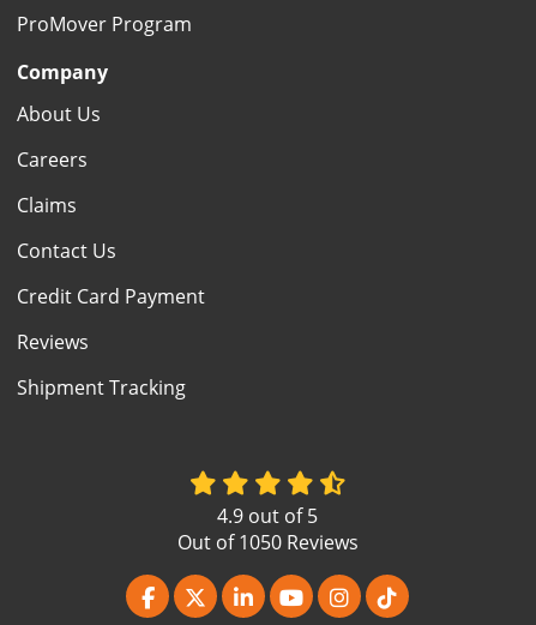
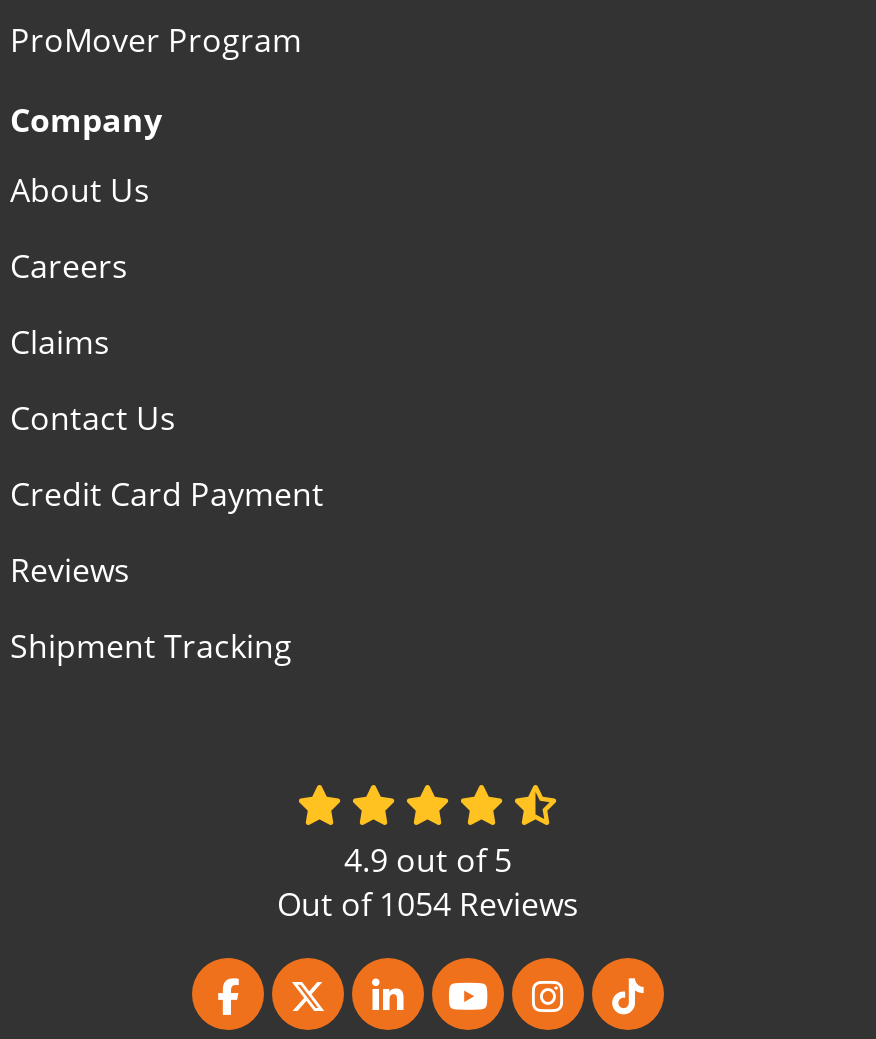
- Out of 1050 Reviews
+ Out of 1054 Reviews
